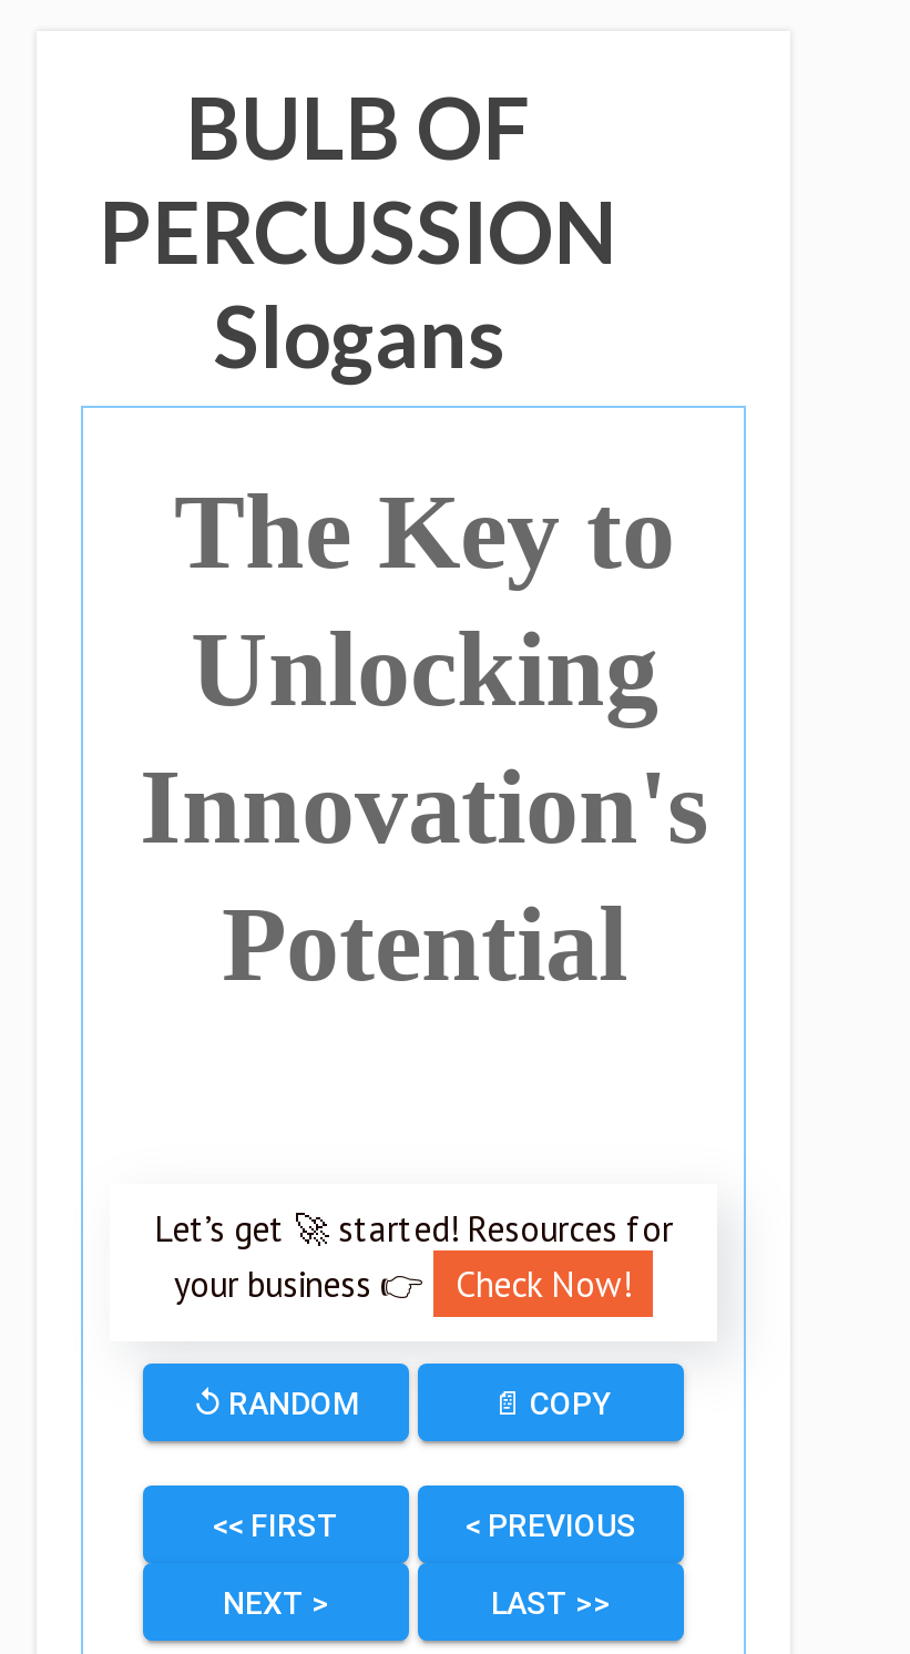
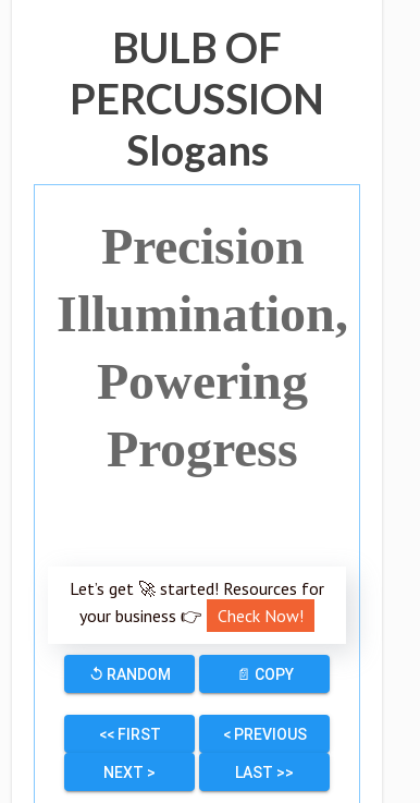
- The Key to
- Unlocking
- Innovation's
- Potential
+ Precision
+ Illumination,
+ Powering
+ Progress
